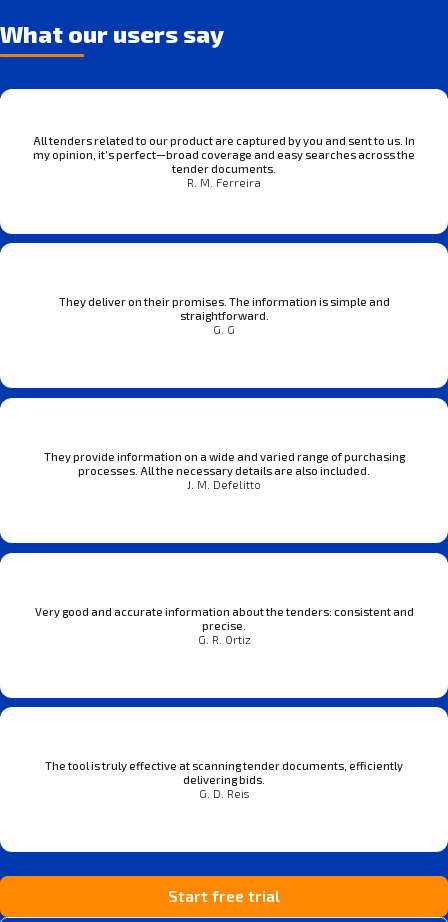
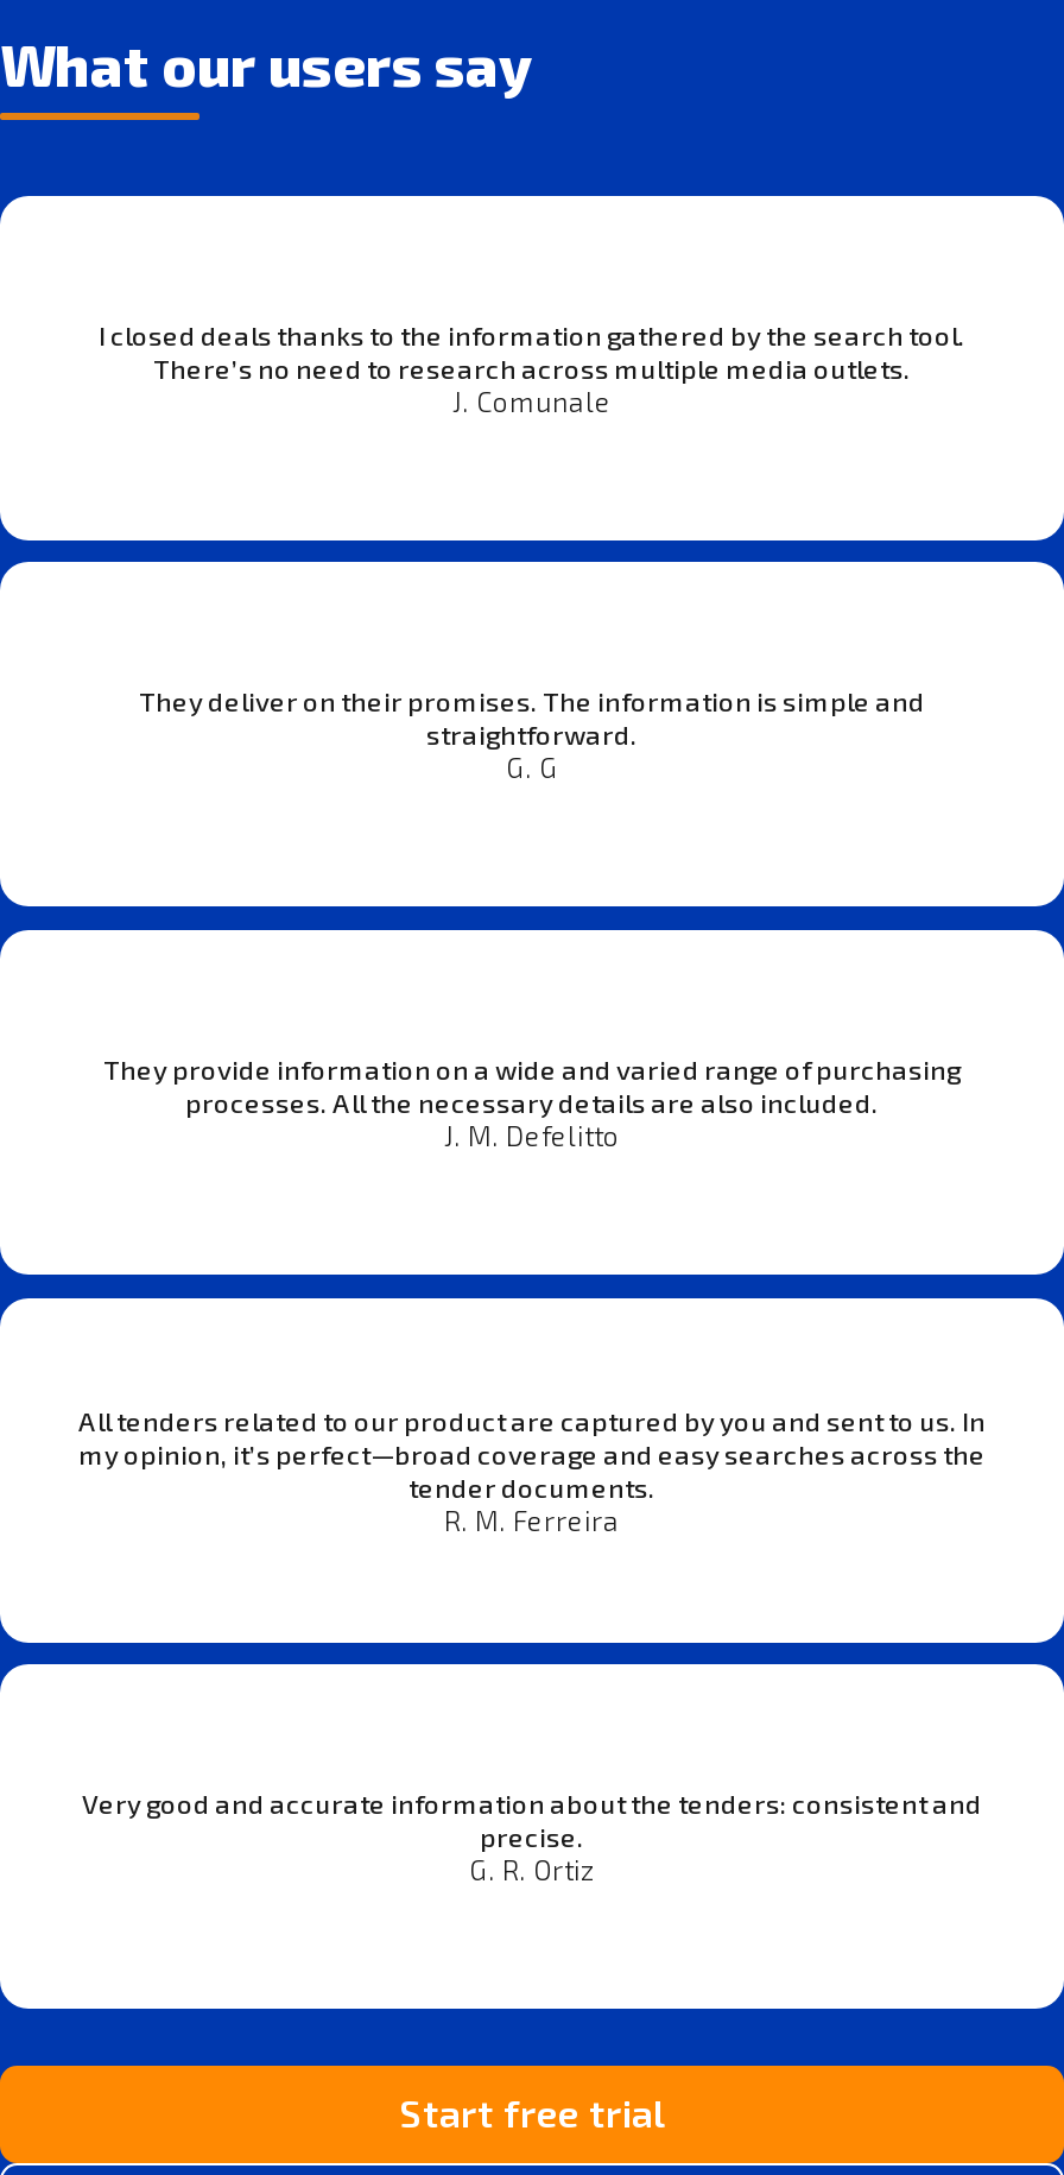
+ I closed deals thanks to the information gathered by the search tool.
+ There’s no need to research across multiple media outlets.
+ J. Comunale

moved down: All tenders related to our product are captured by you and sent to us. In | my opinion, it’s perfect—broad coverage and easy searches across the | tender documents. | R. M. Ferreira

moved down: Very good and accurate information about the tenders: consistent and | precise. | G. R. Ortiz

- The tool is truly effective at scanning tender documents, efficiently
- delivering bids.
- G. D. Reis
